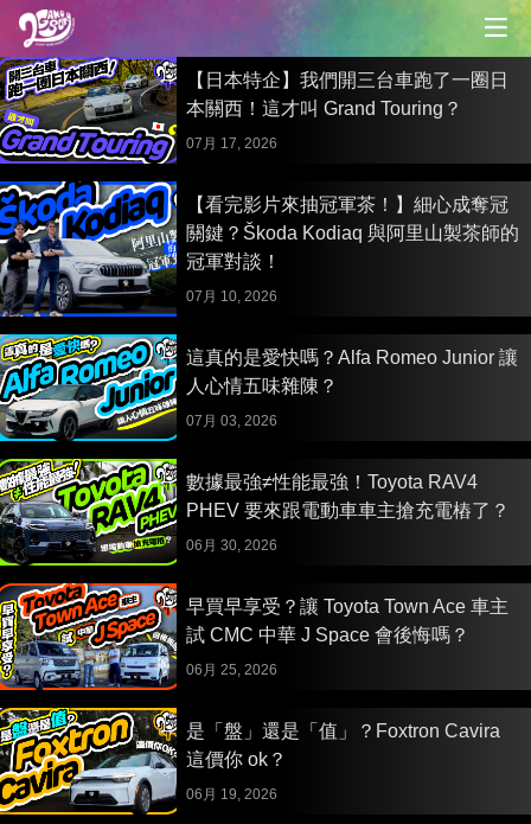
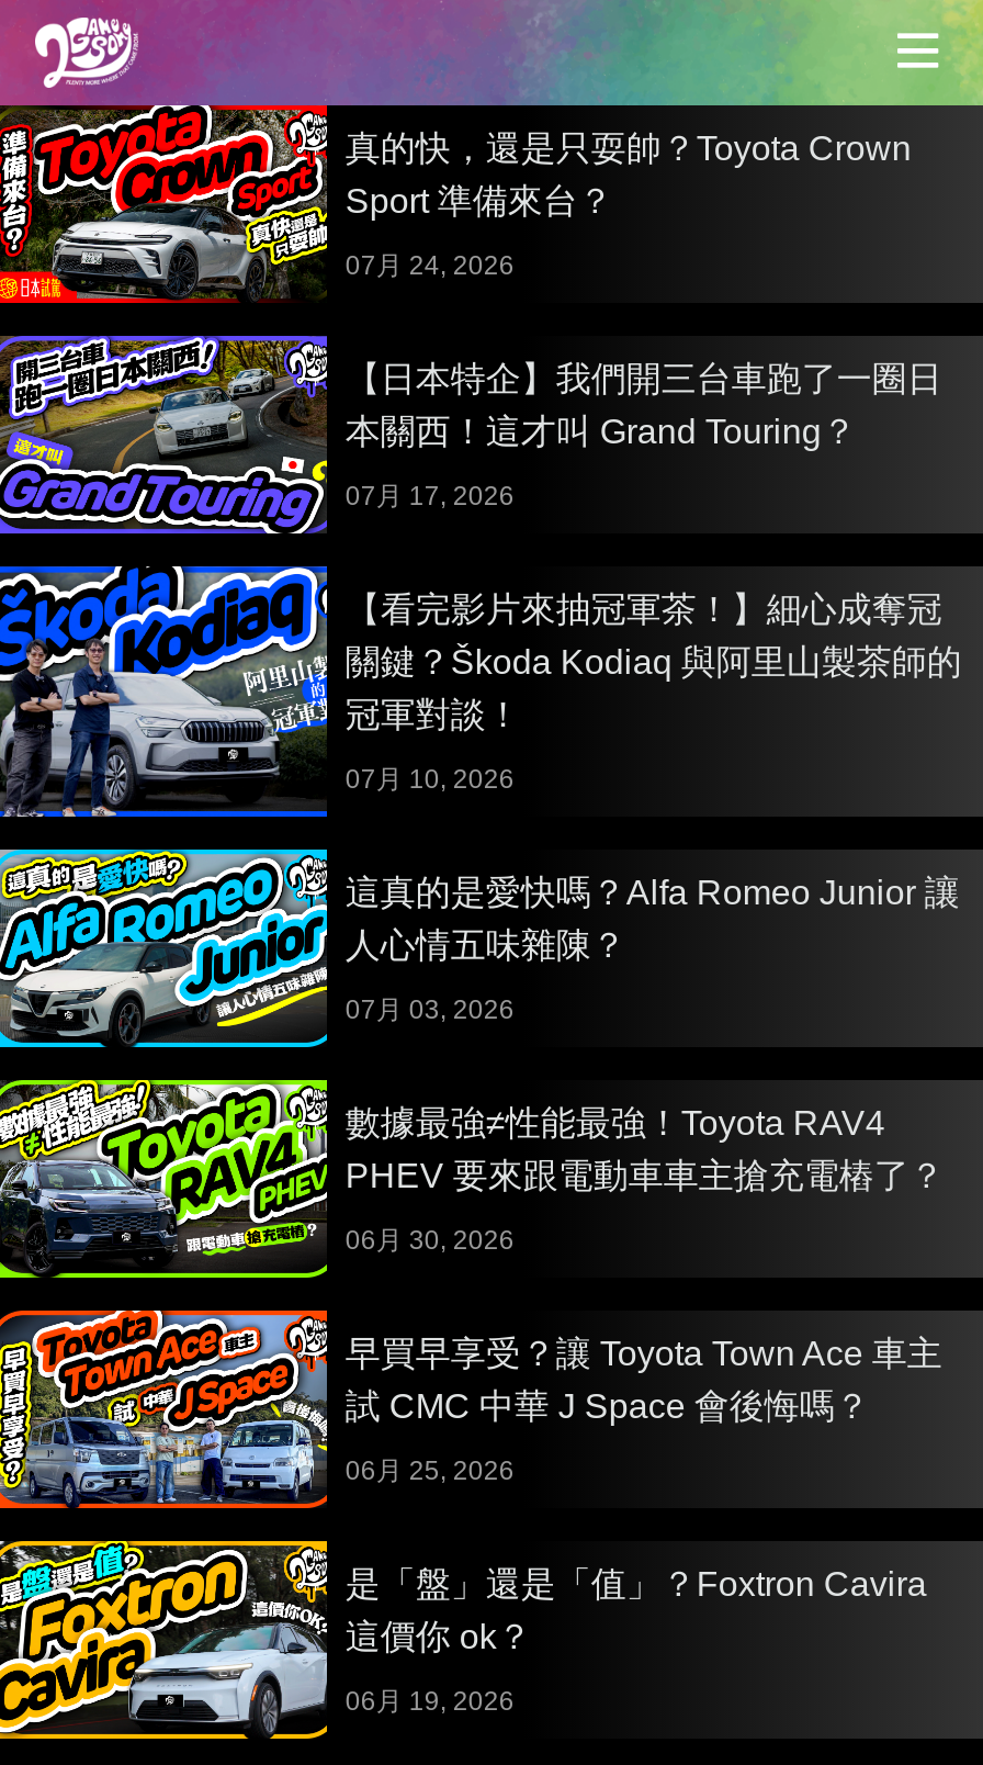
+ [image]
+ 真的快，還是只耍帥？Toyota Crown
+ Sport 準備來台？
+ 07月 24, 2026
